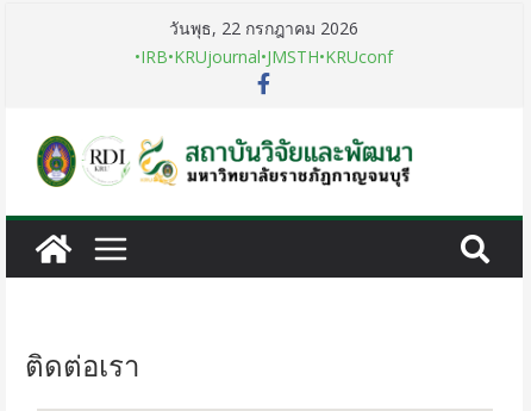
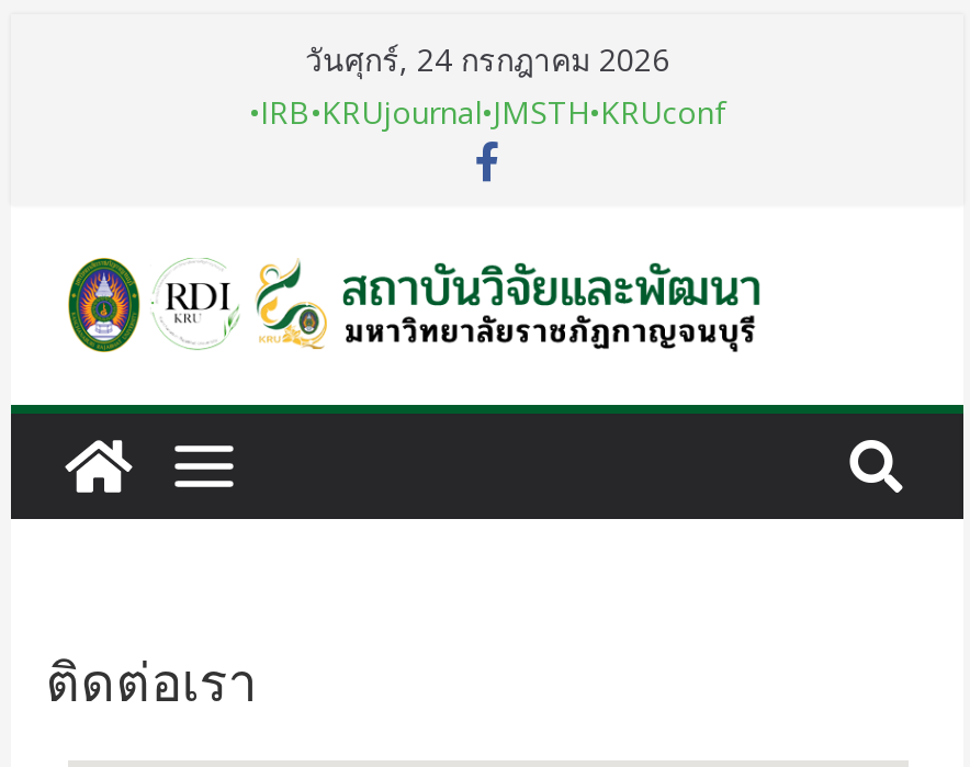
- วันพุธ, 22 กรกฎาคม 2026
+ วันศุกร์, 24 กรกฎาคม 2026
